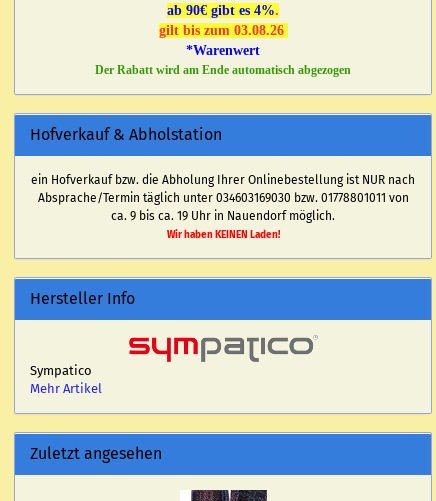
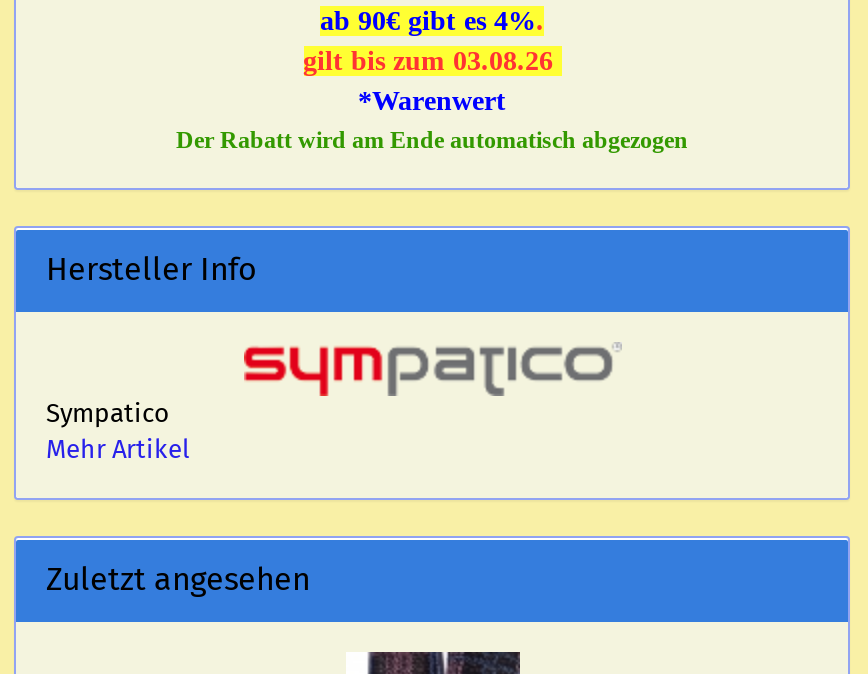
- Hofverkauf & Abholstation
- ein Hofverkauf bzw. die Abholung Ihrer Onlinebestellung ist NUR nach
- Absprache/Termin täglich unter 034603169030 bzw. 01778801011 von
- ca. 9 bis ca. 19 Uhr in Nauendorf möglich.
- Wir haben KEINEN Laden!
